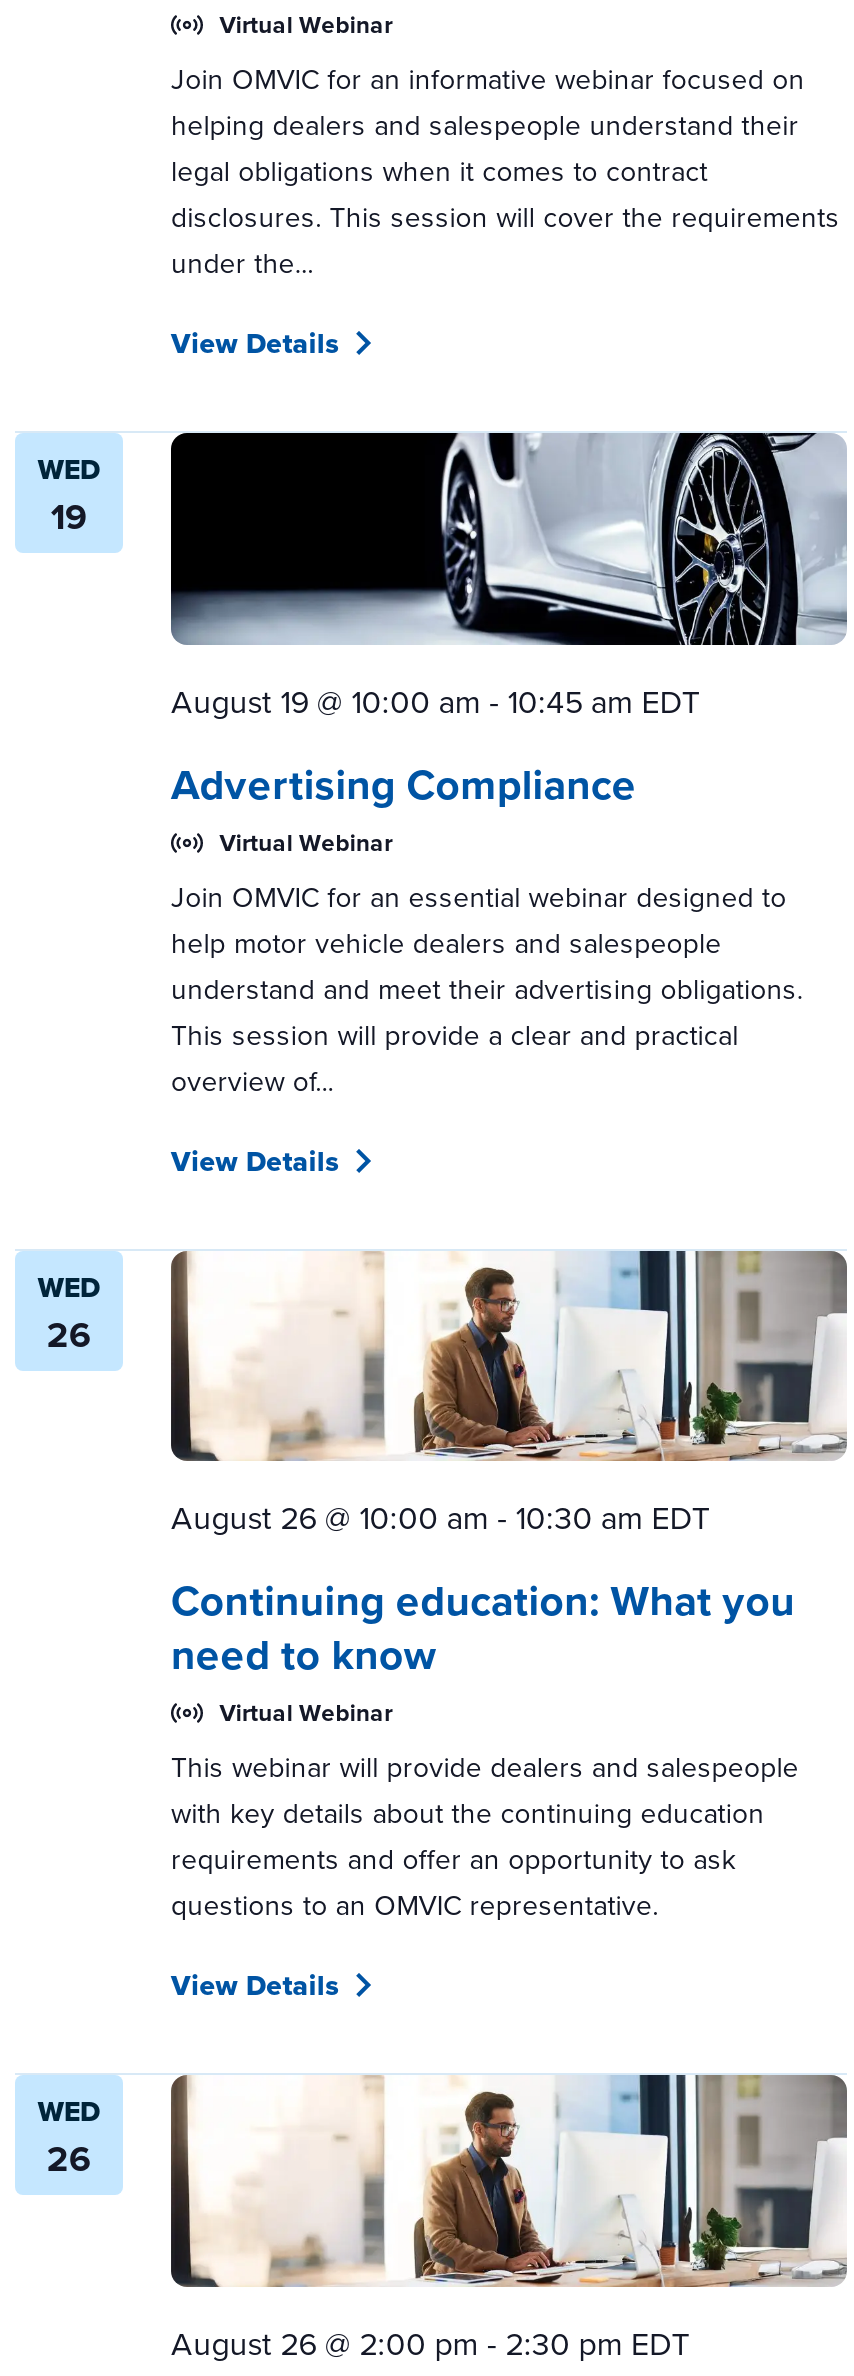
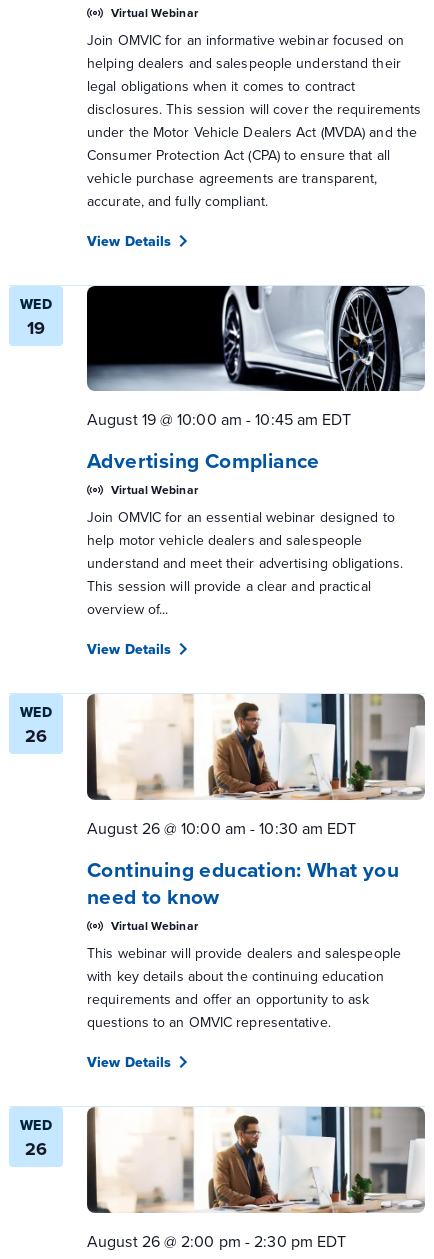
- under the...
+ under the Motor Vehicle Dealers Act (MVDA) and the
+ Consumer Protection Act (CPA) to ensure that all
+ vehicle purchase agreements are transparent,
+ accurate, and fully compliant.
